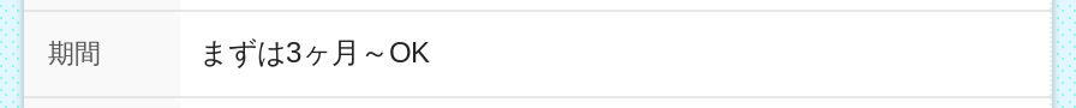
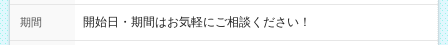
- まずは3ヶ月～OK
+ 開始日・期間はお気軽にご相談ください！
